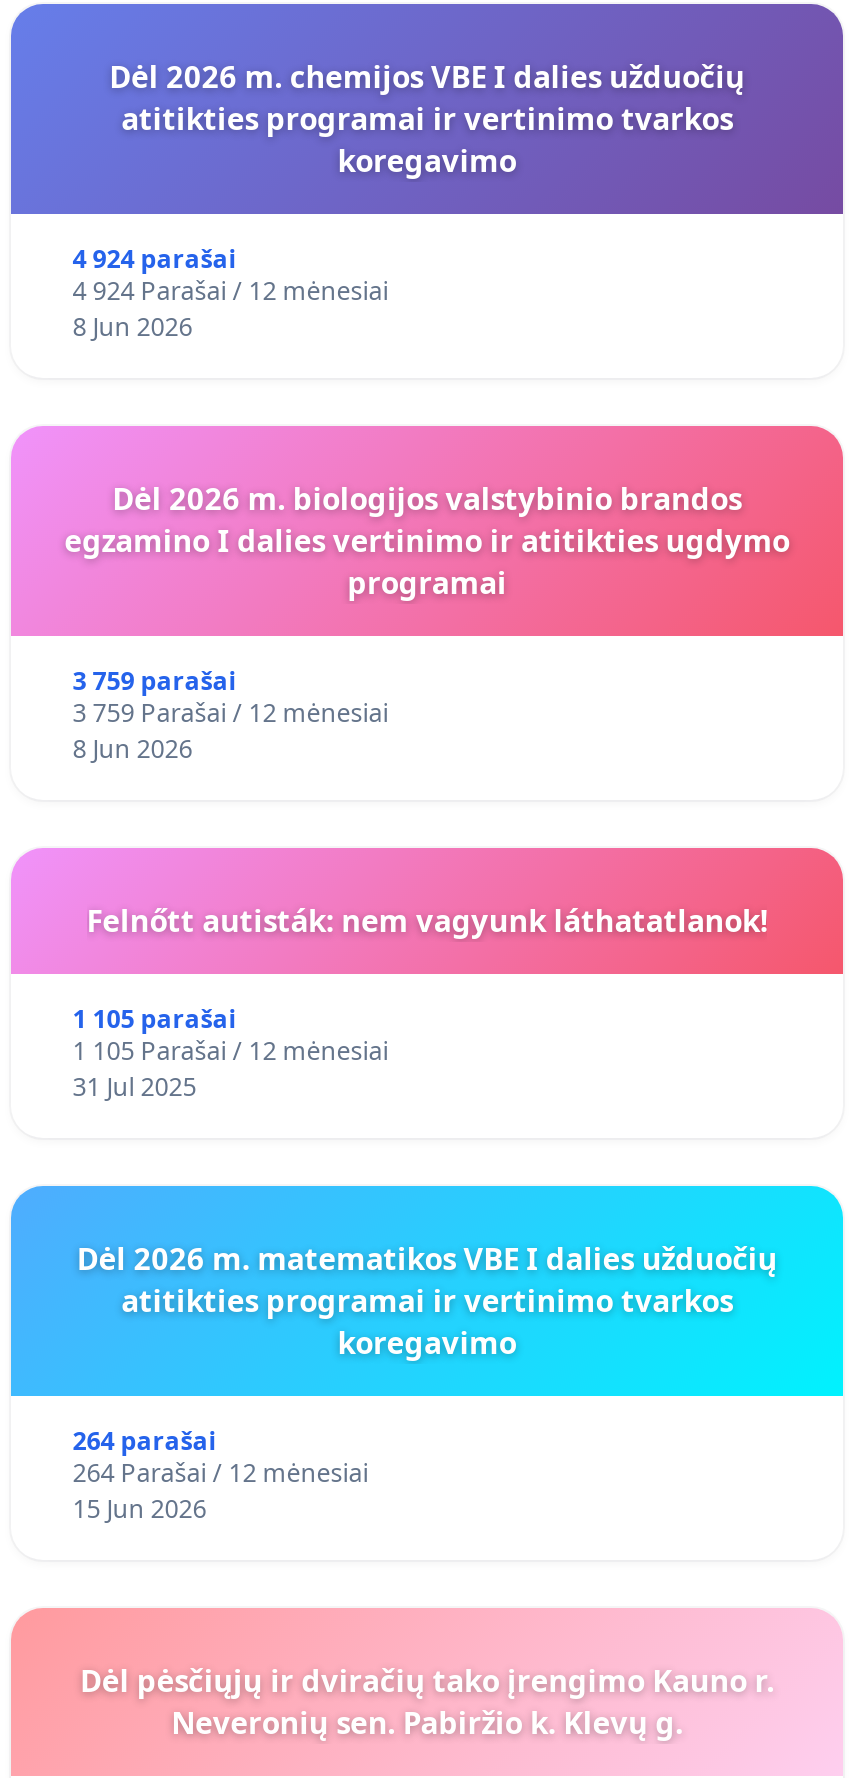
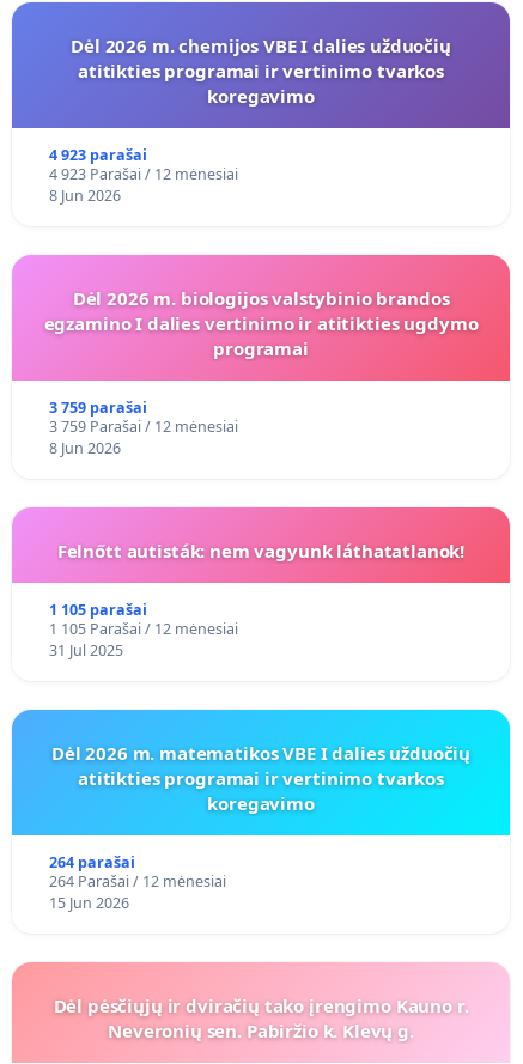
- 4 924 parašai
+ 4 923 parašai

- 4 924 Parašai / 12 mėnesiai
+ 4 923 Parašai / 12 mėnesiai
